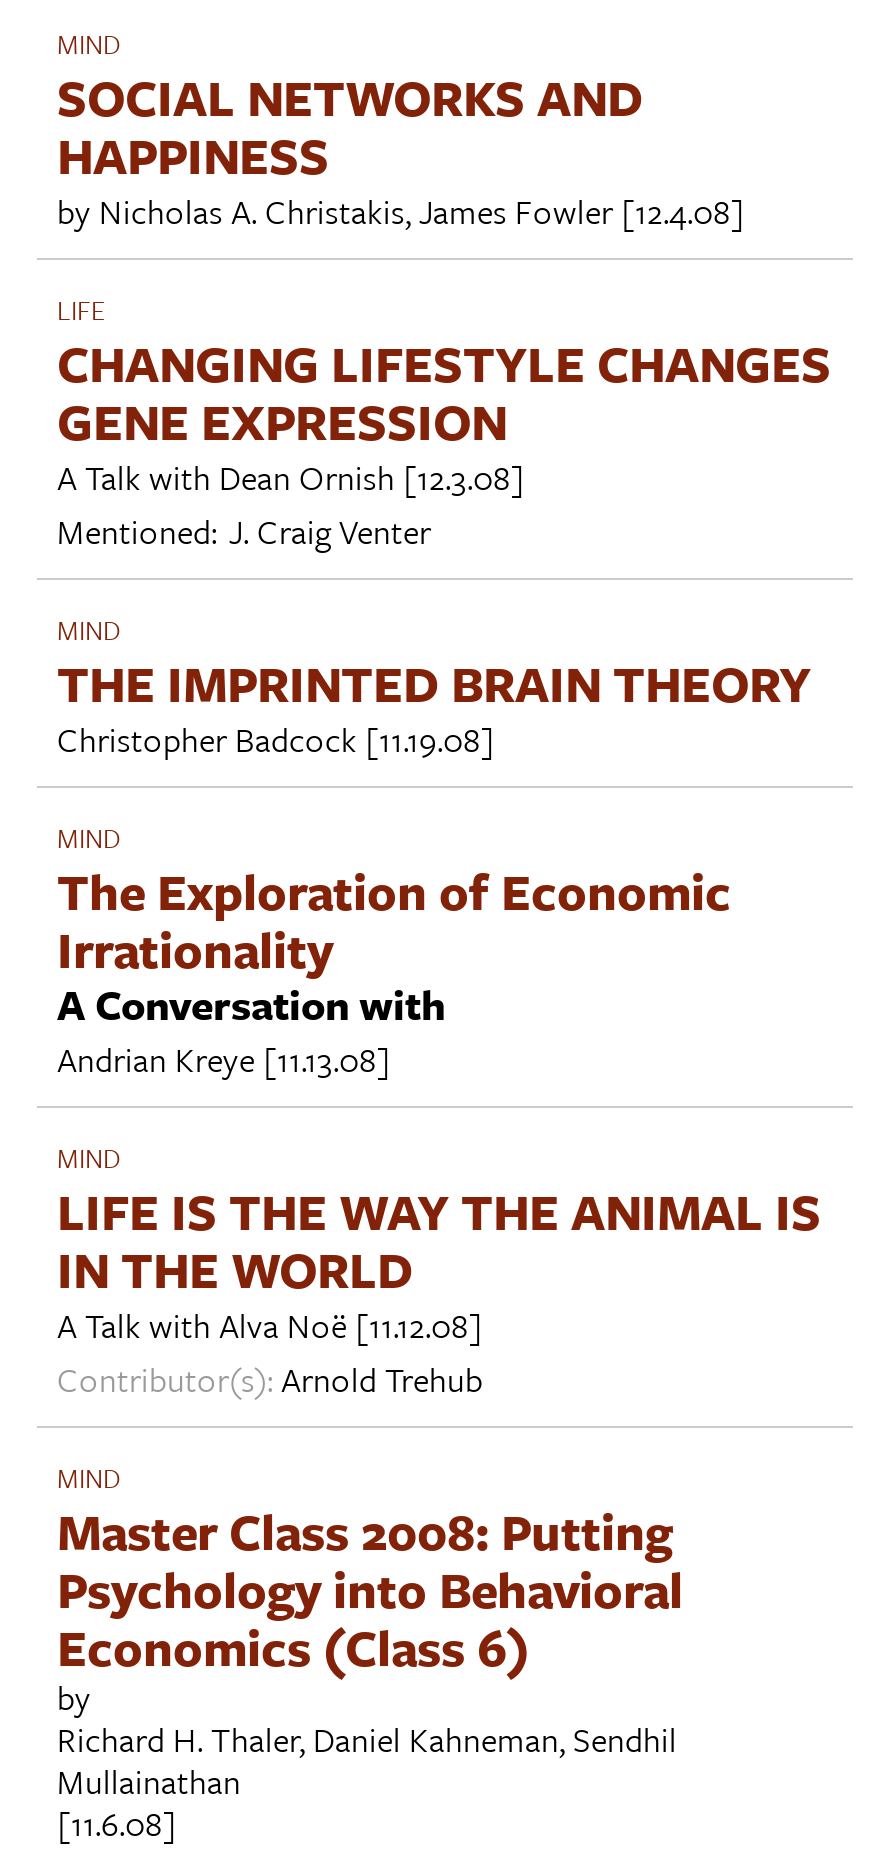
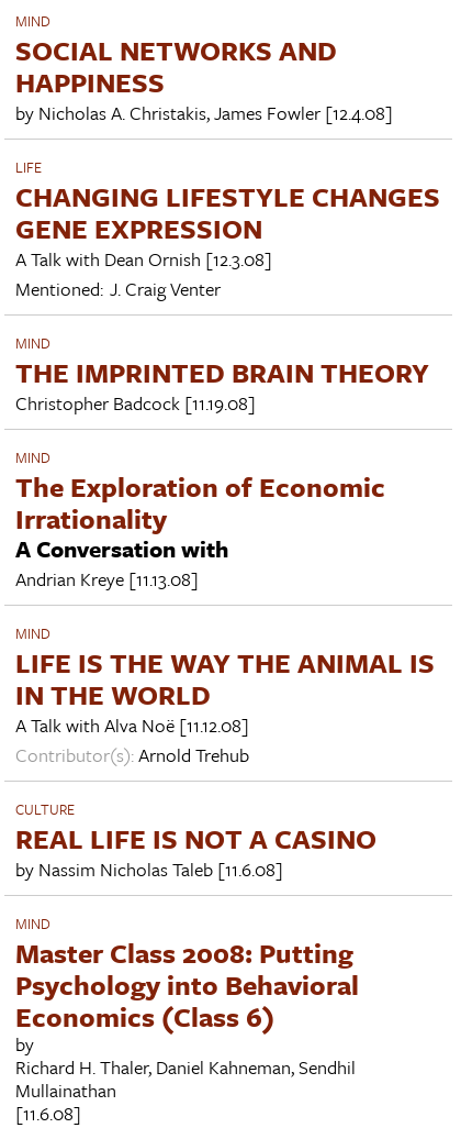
+ CULTURE
+ REAL LIFE IS NOT A CASINO
+ by Nassim Nicholas Taleb [11.6.08]
